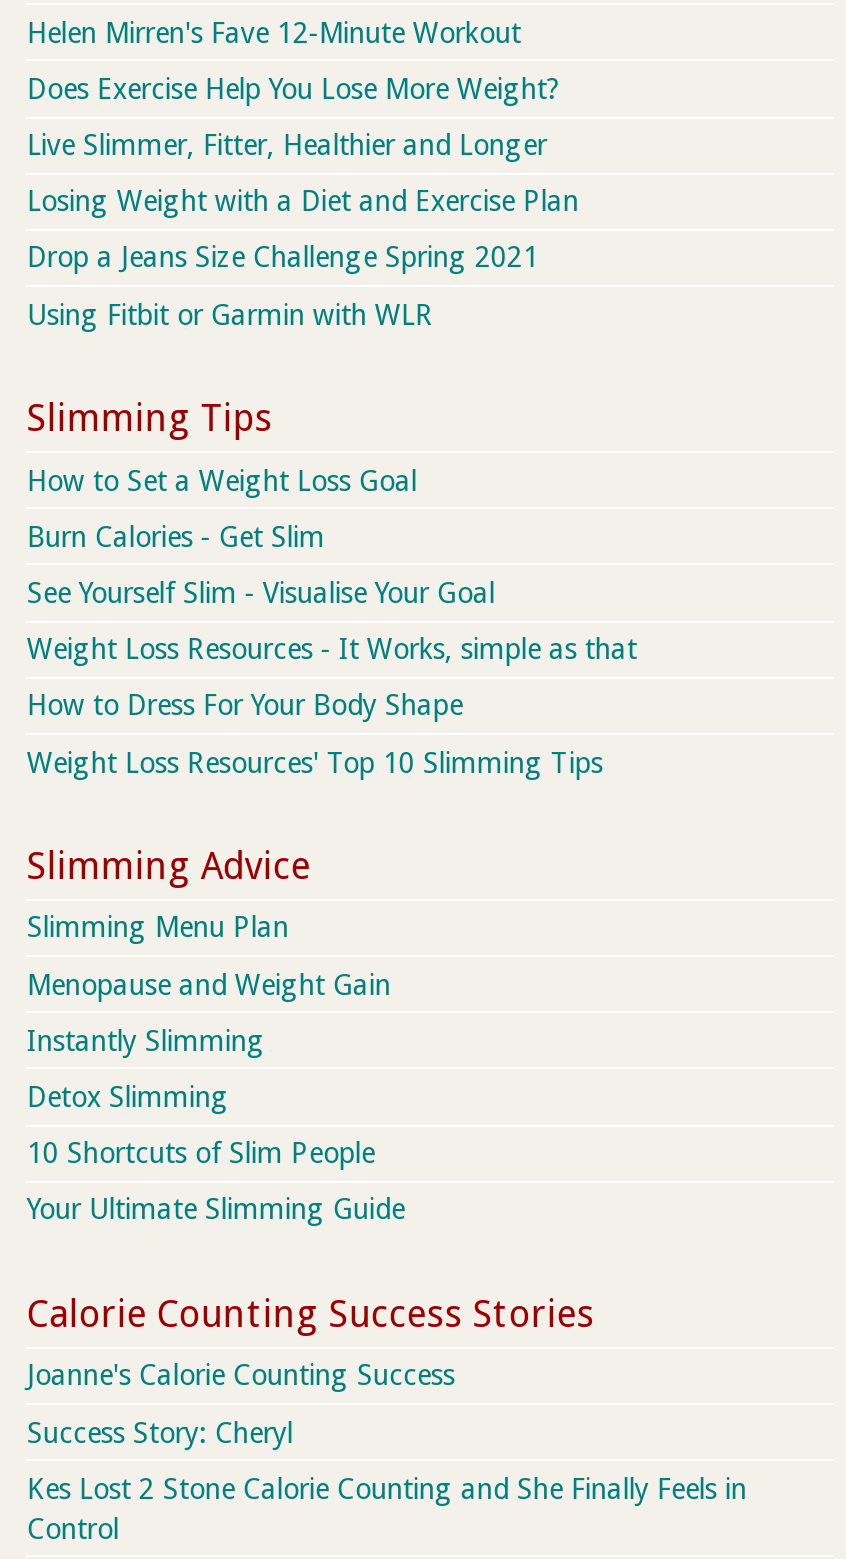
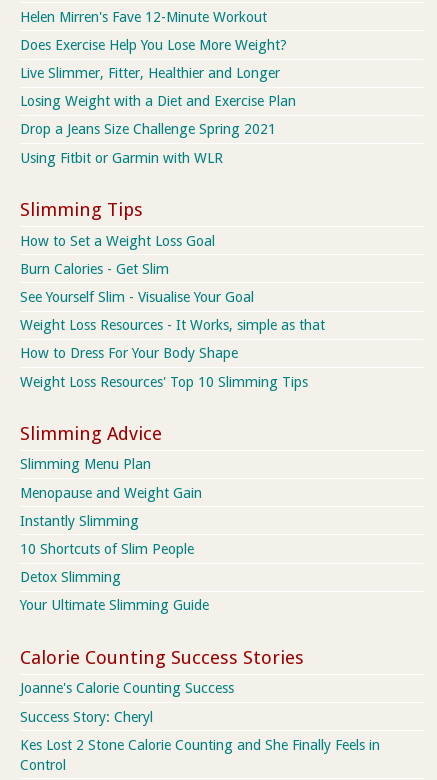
moved down: Detox Slimming

moved up: 10 Shortcuts of Slim People
